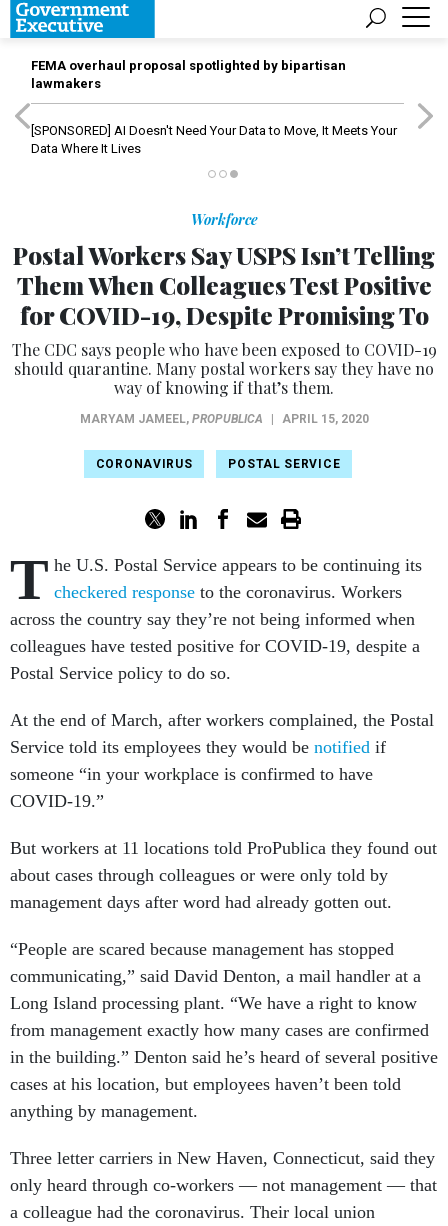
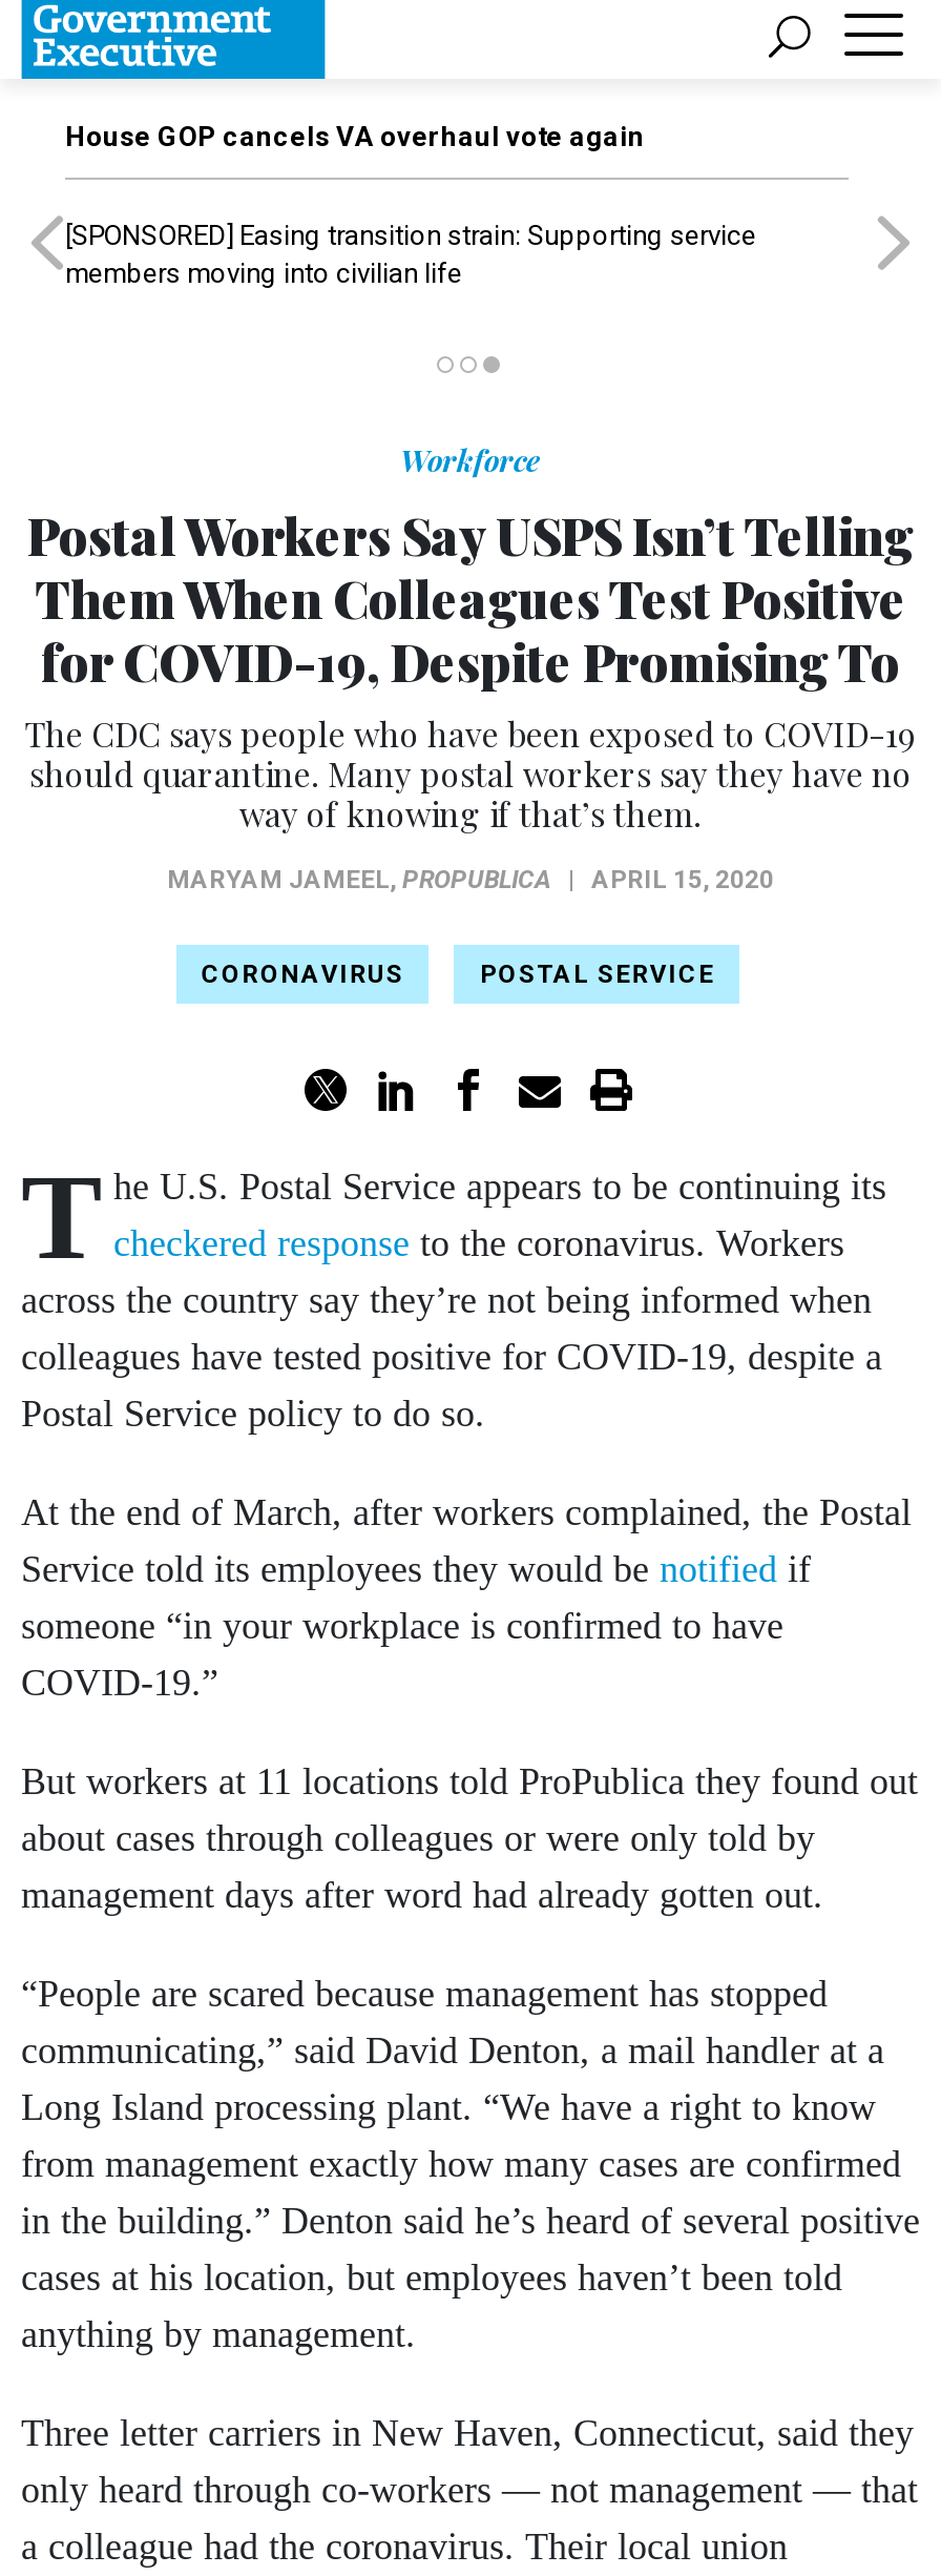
- FEMA overhaul proposal spotlighted by bipartisan
- lawmakers
+ House GOP cancels VA overhaul vote again

- [SPONSORED] AI Doesn't Need Your Data to Move, It Meets Your
- Data Where It Lives
+ [SPONSORED] Easing transition strain: Supporting service
+ members moving into civilian life
